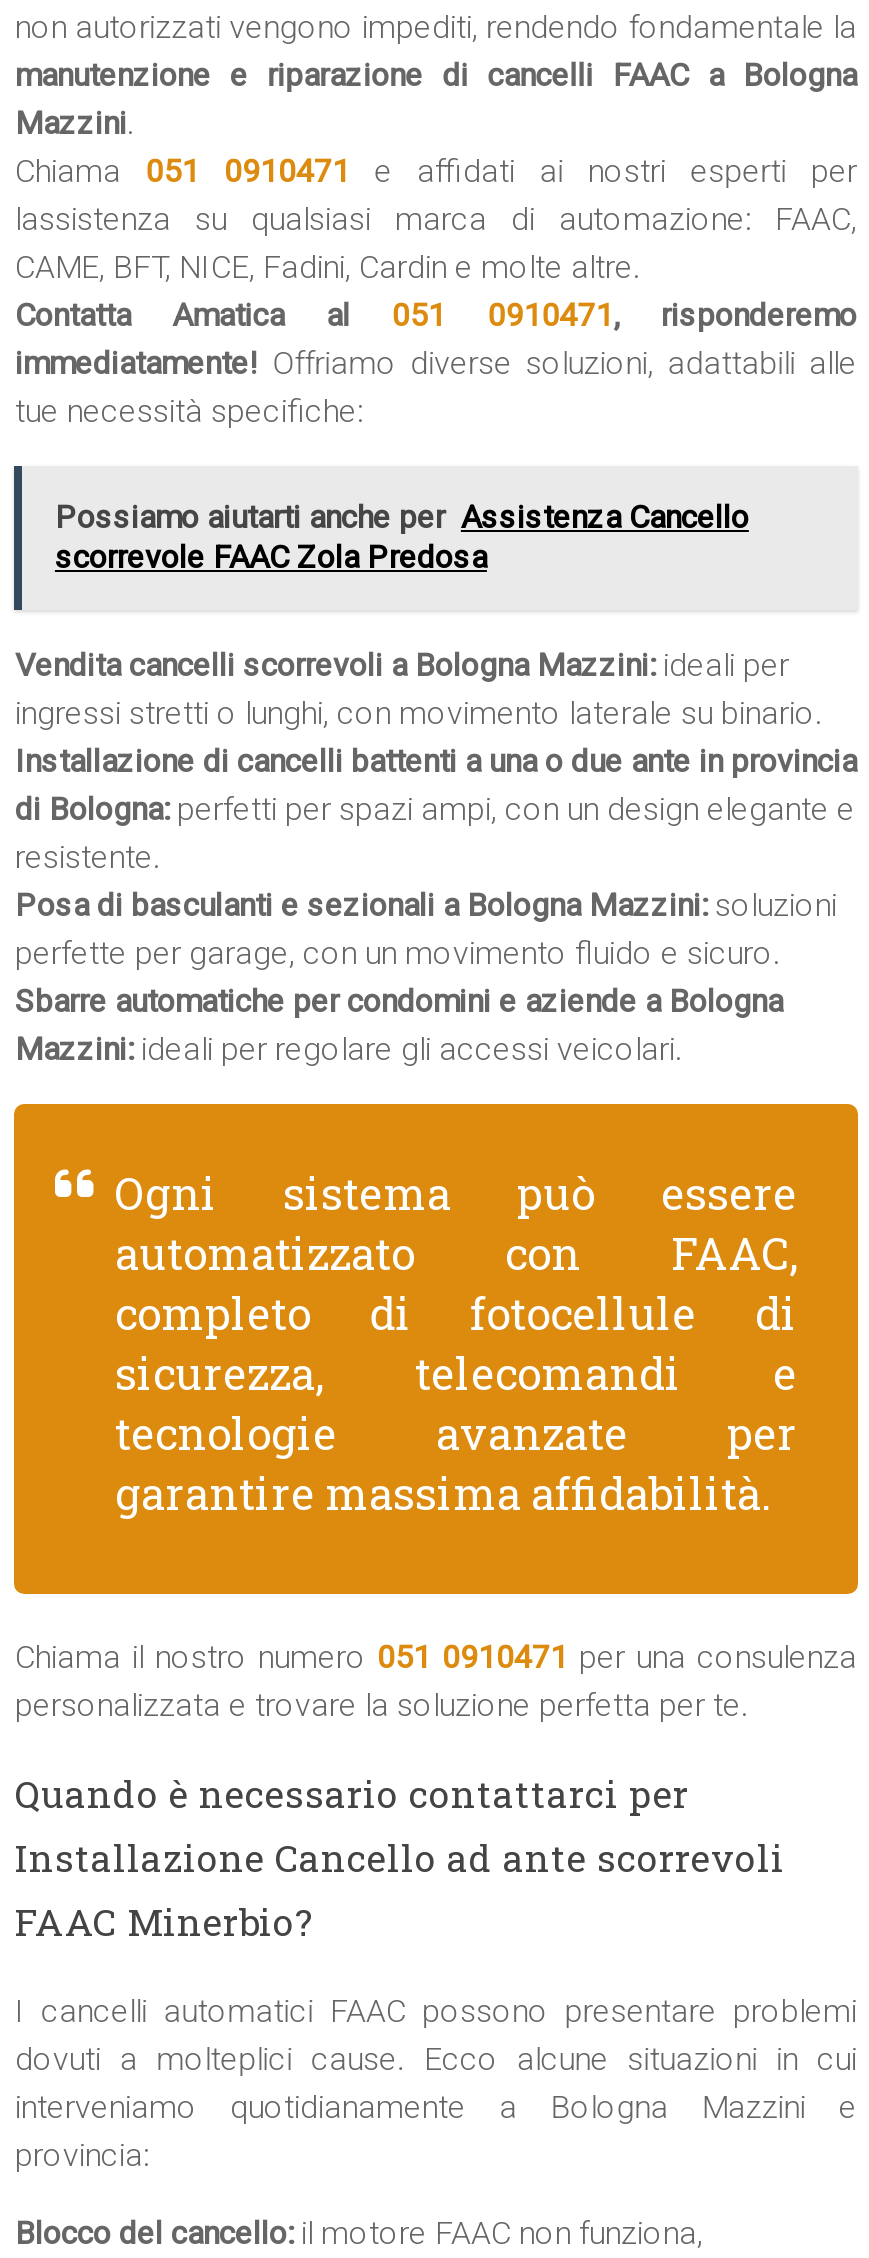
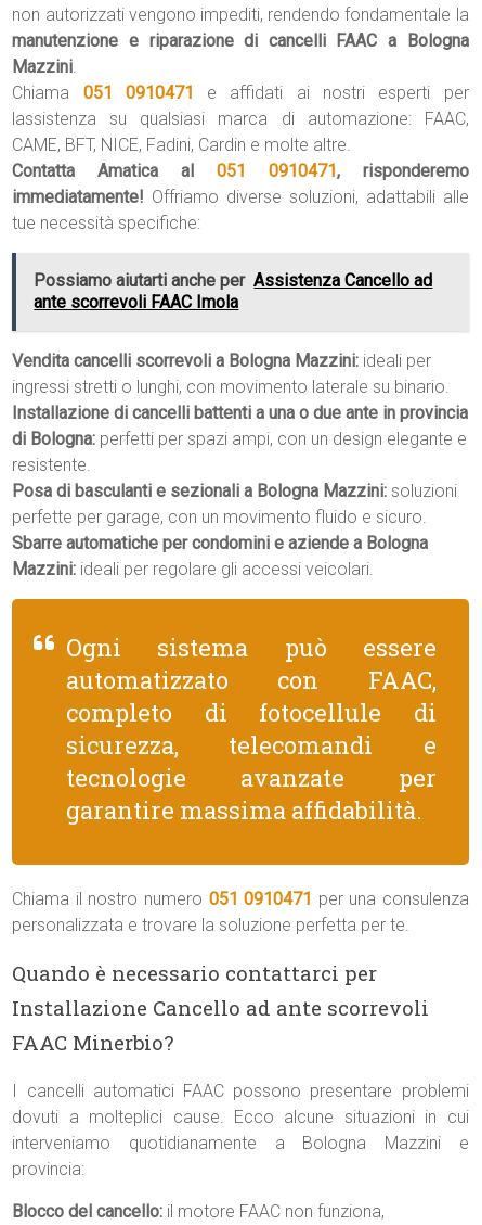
- Possiamo aiutarti anche per Assistenza Cancello
- scorrevole FAAC Zola Predosa
+ Possiamo aiutarti anche per Assistenza Cancello ad
+ ante scorrevoli FAAC Imola
